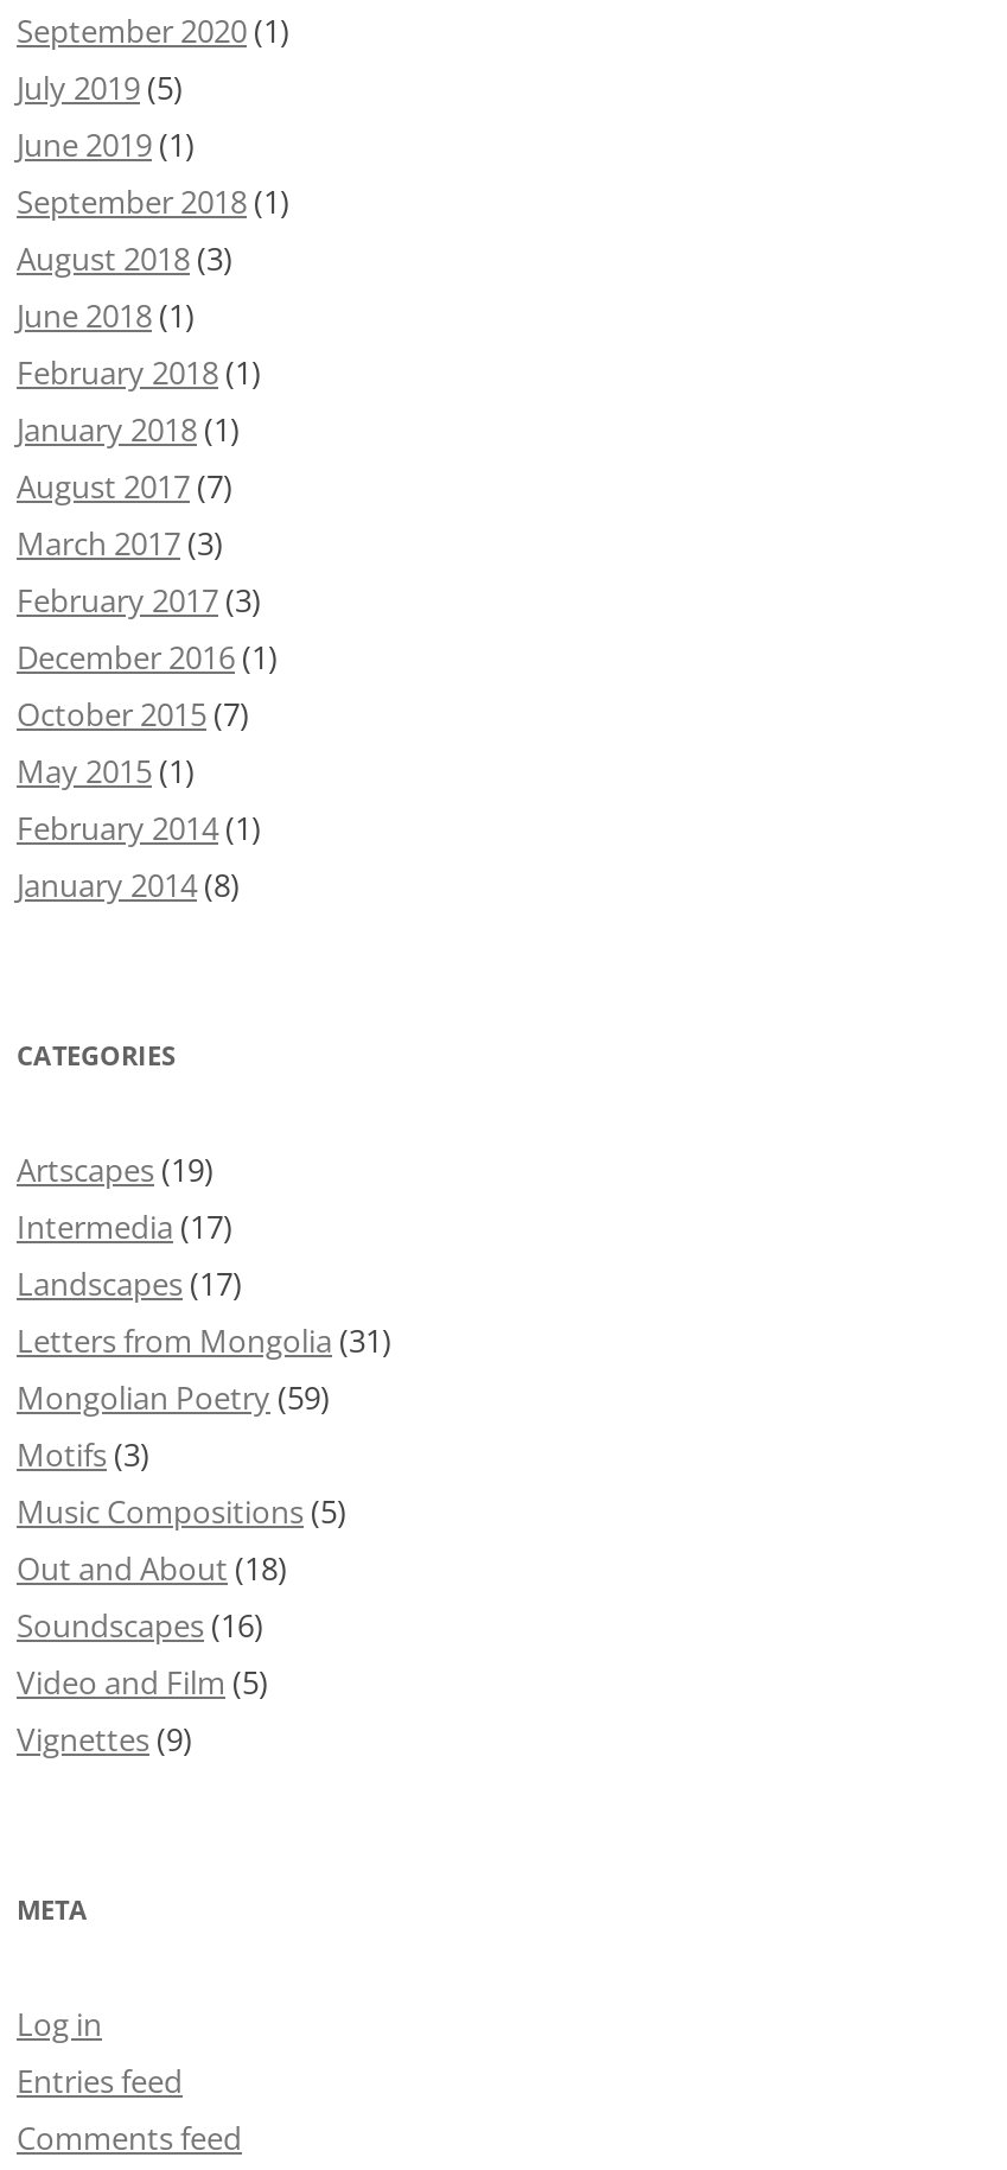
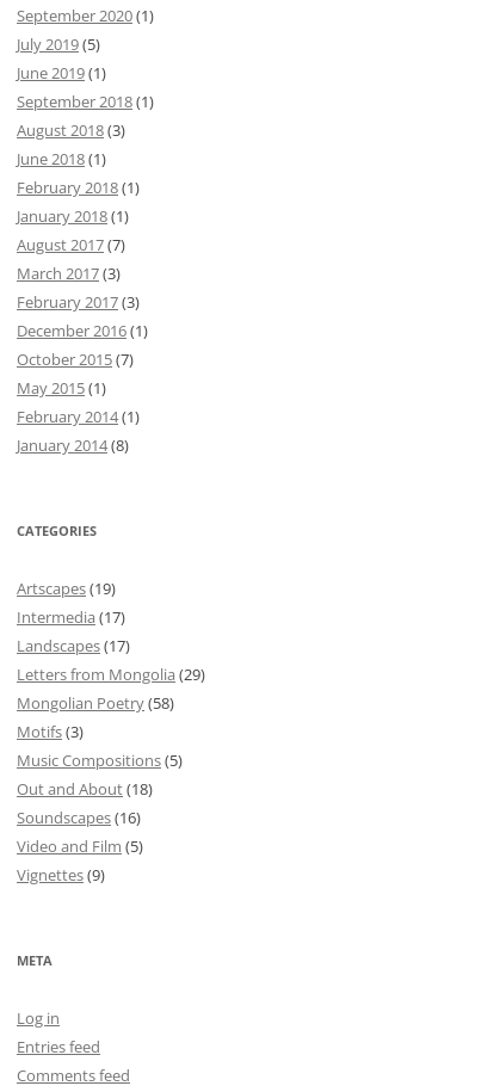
- Letters from Mongolia (31)
+ Letters from Mongolia (29)

- Mongolian Poetry (59)
+ Mongolian Poetry (58)
